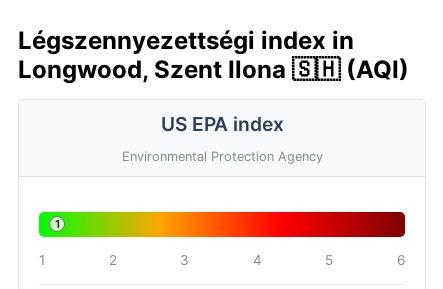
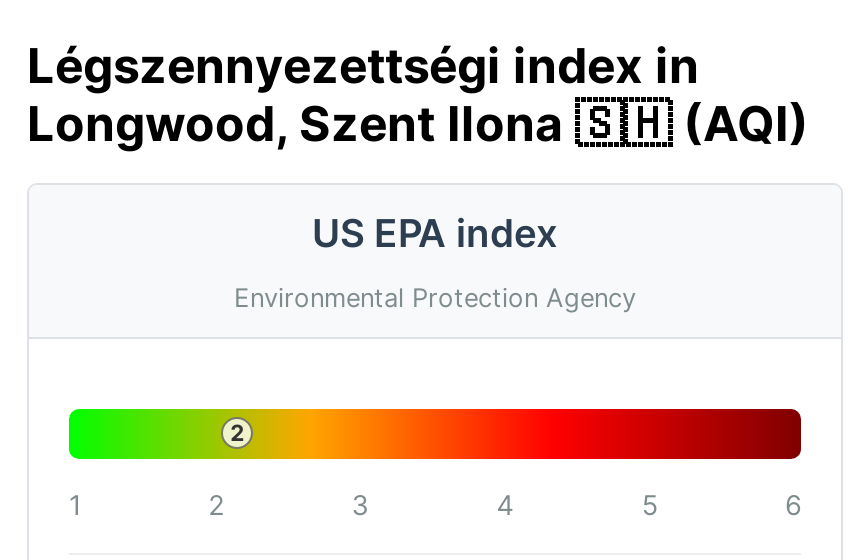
- 1
+ 2
